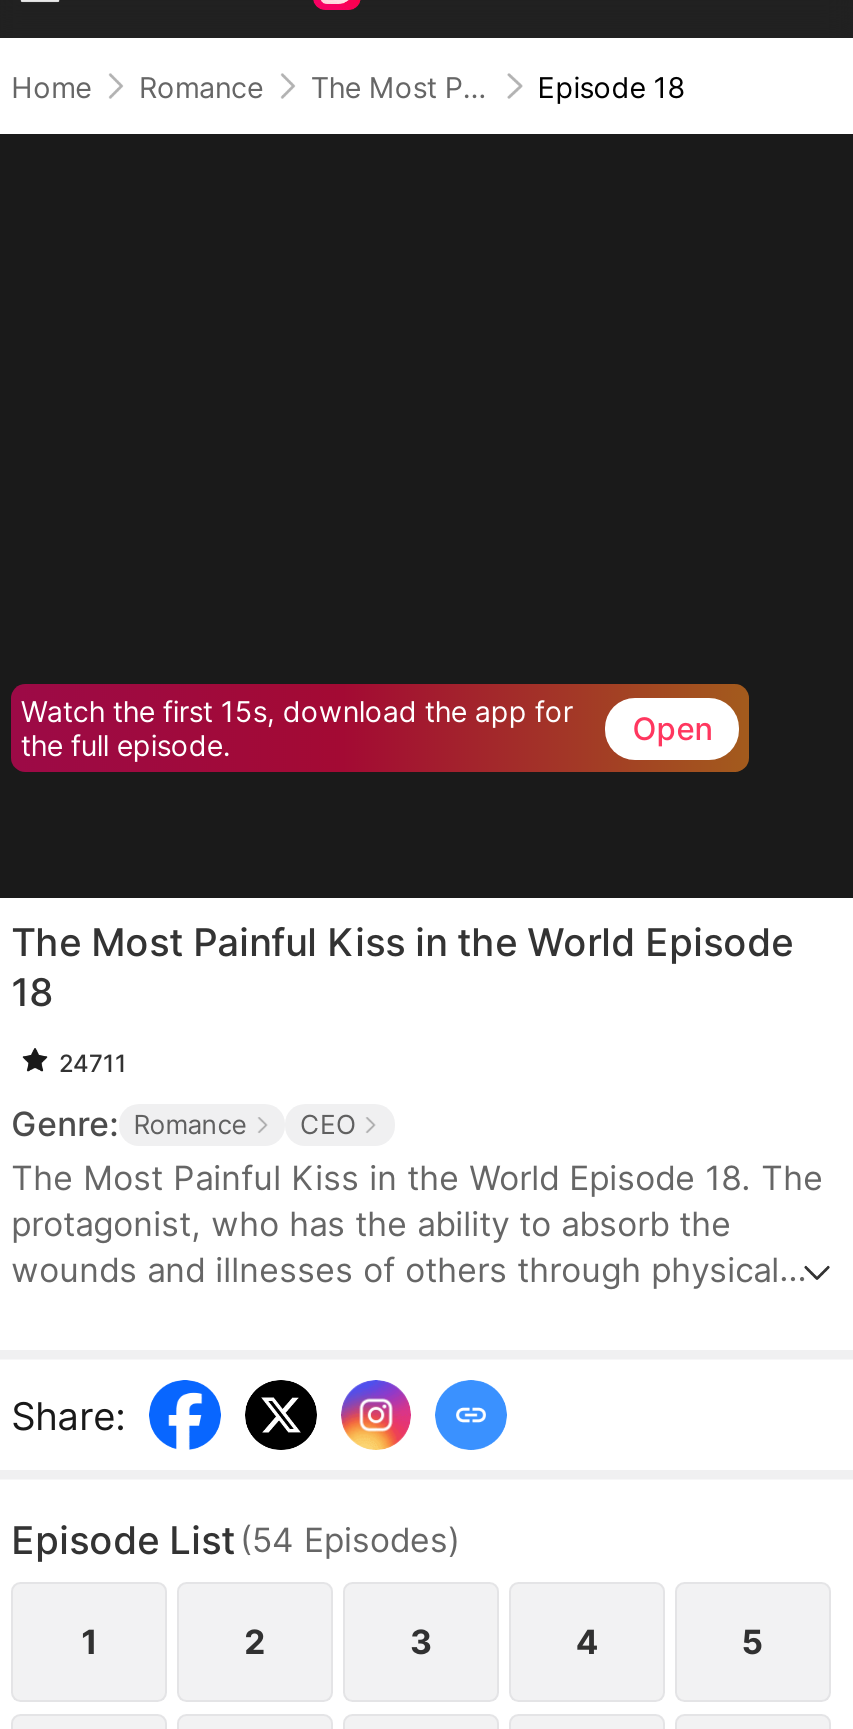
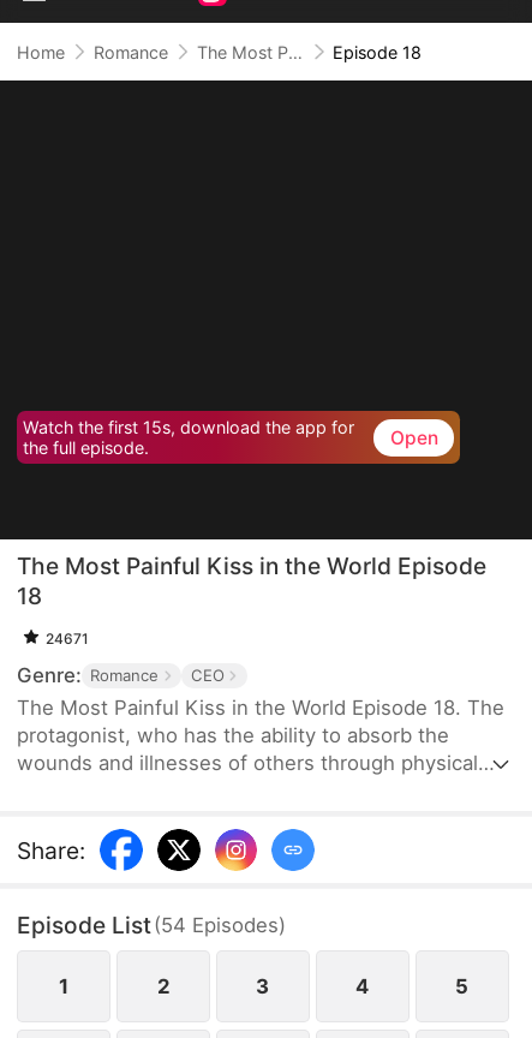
- 24711
+ 24671
